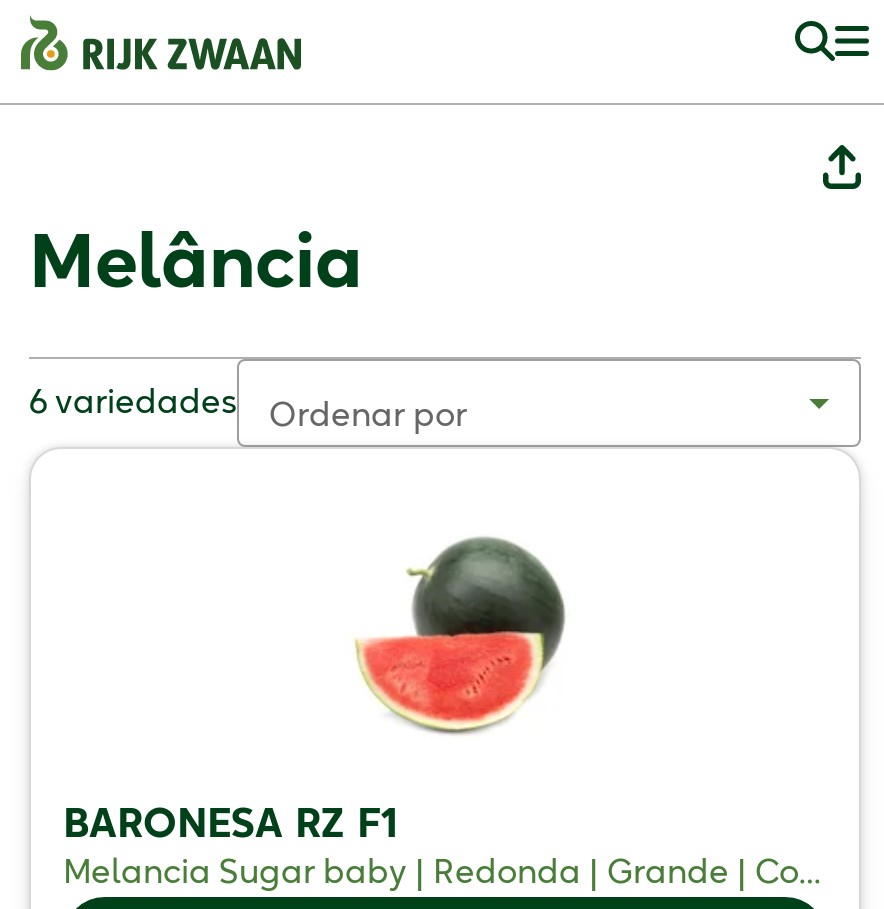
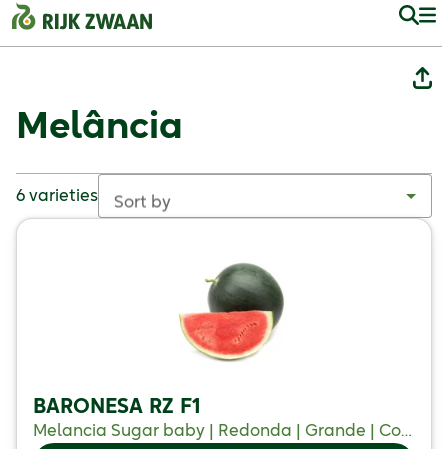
- 6 variedades
- Ordenar por
+ 6 varieties
+ Sort by
